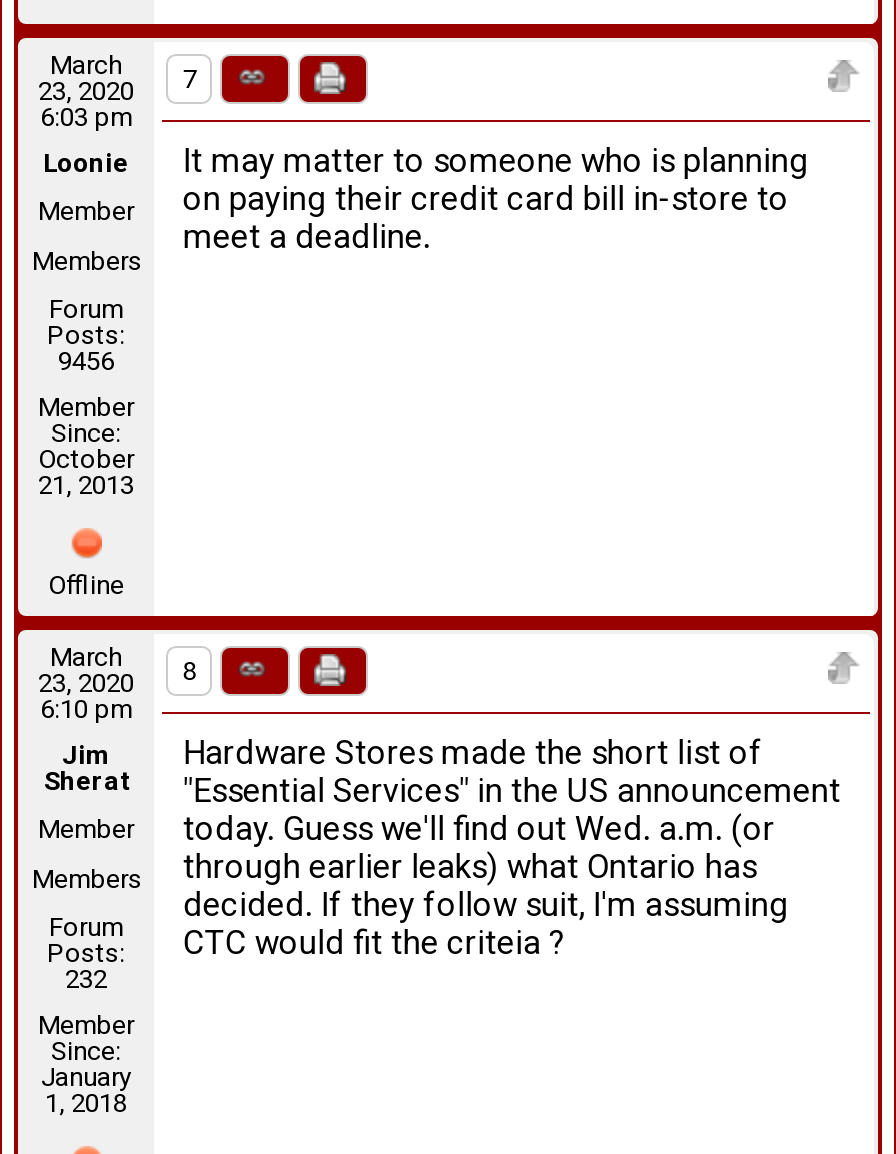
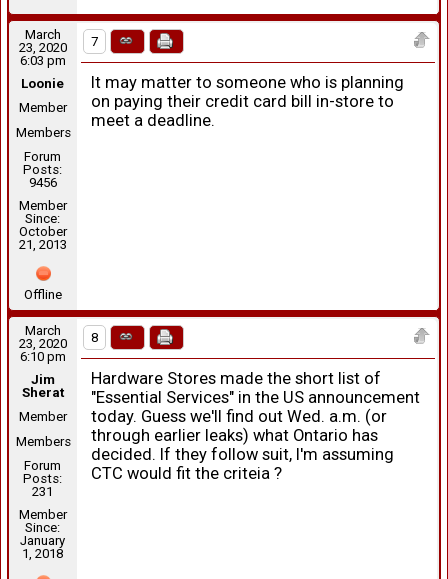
- 232
+ 231
